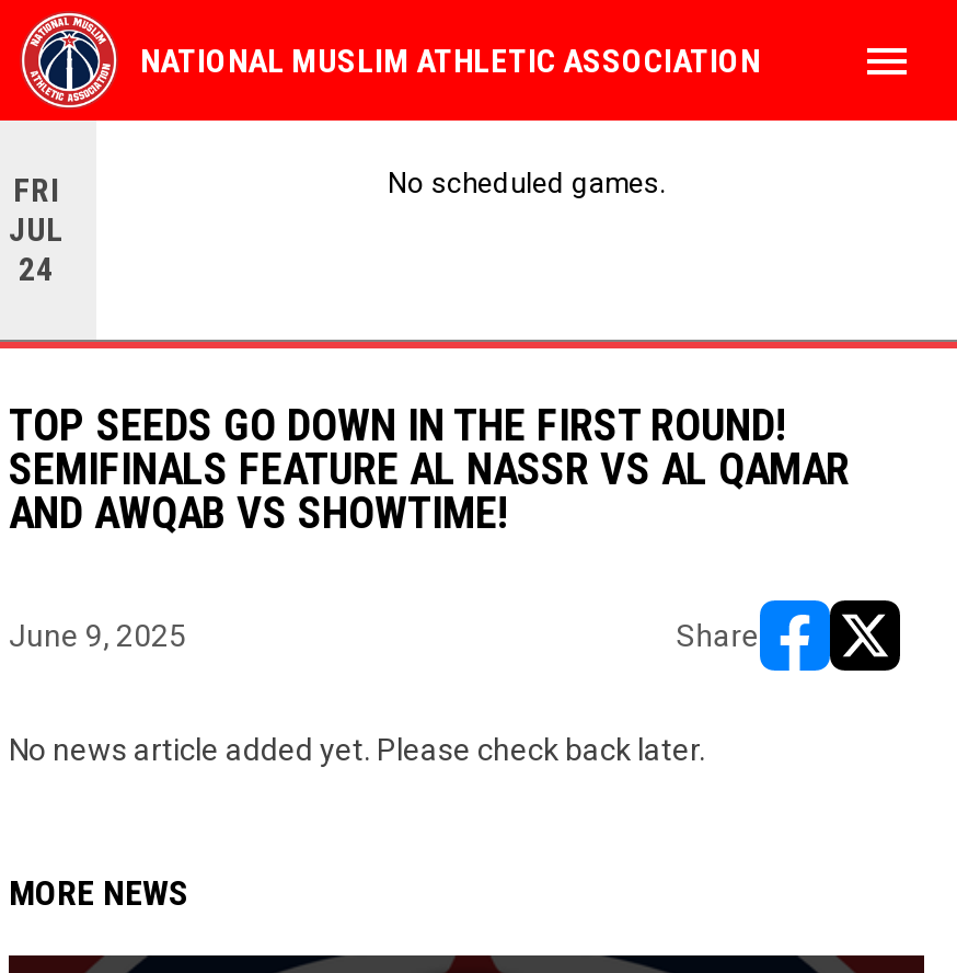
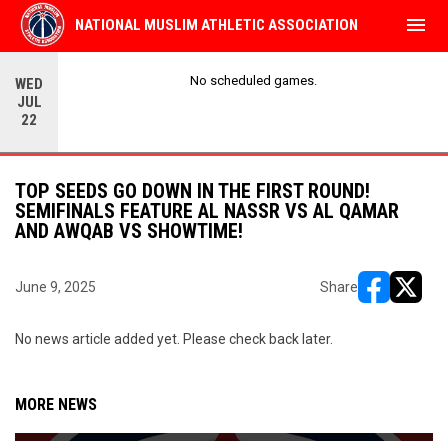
- FRI
+ WED

- 24
+ 22
